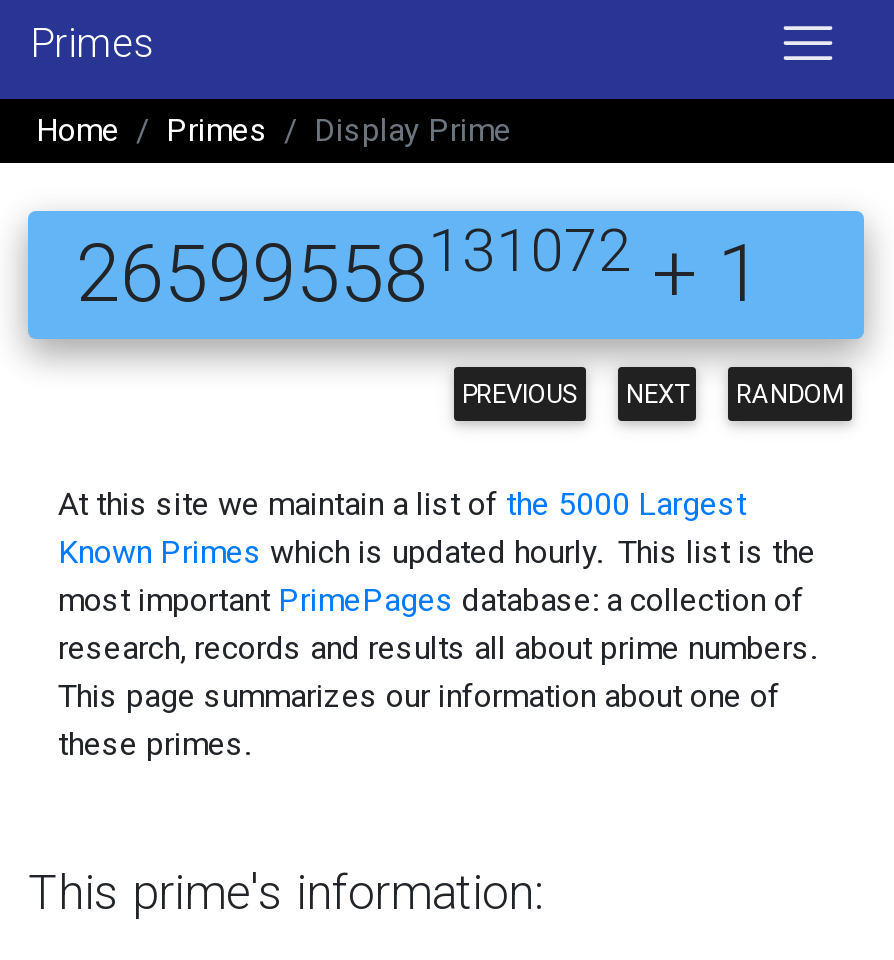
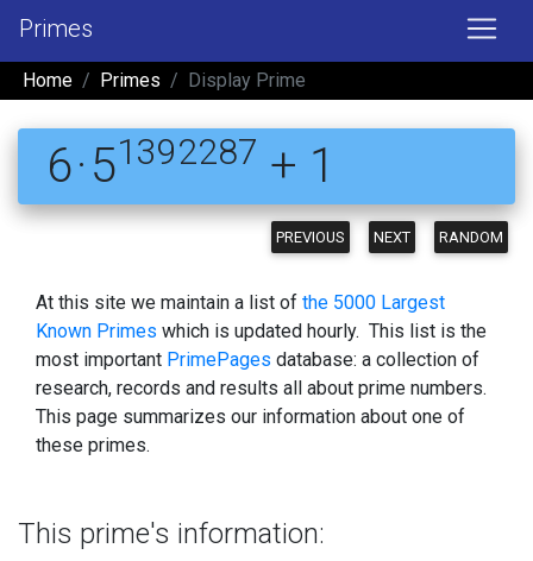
- 26599558131072 + 1
+ 6 · 51392287 + 1
